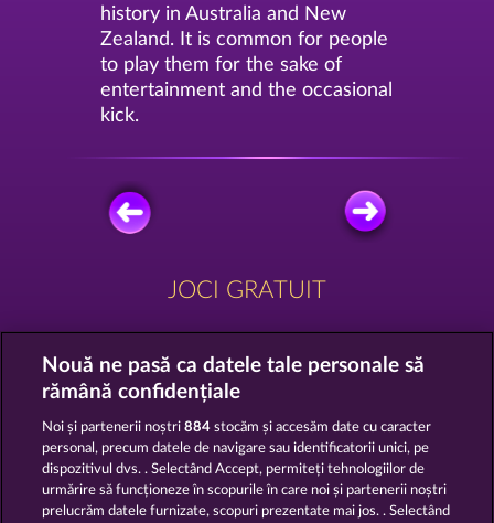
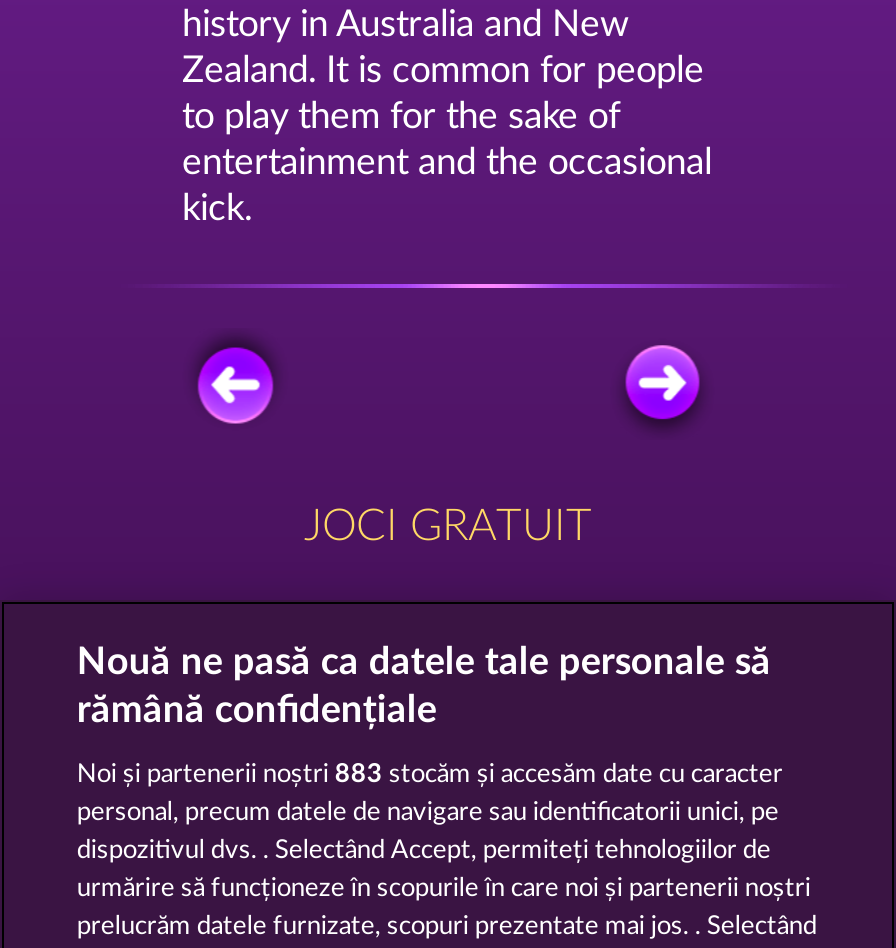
- Noi și partenerii noștri 884 stocăm și accesăm date cu caracter
+ Noi și partenerii noștri 883 stocăm și accesăm date cu caracter
